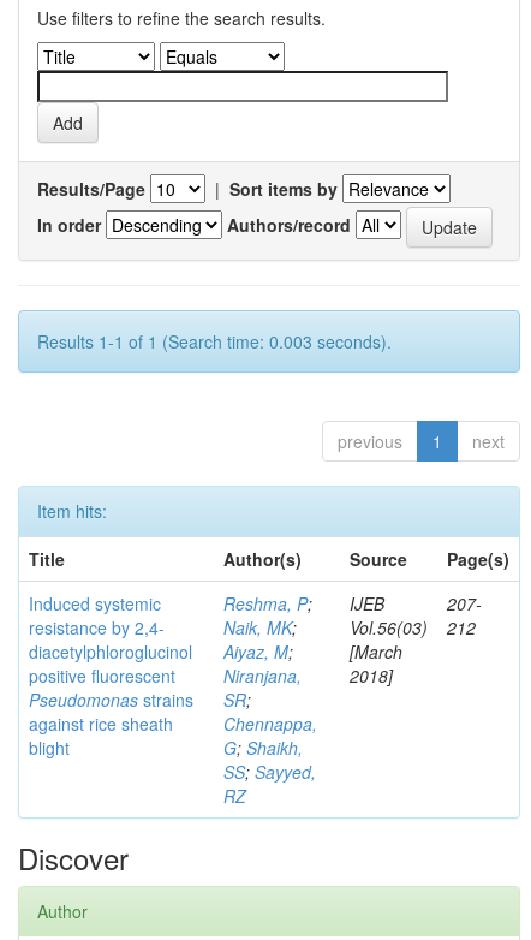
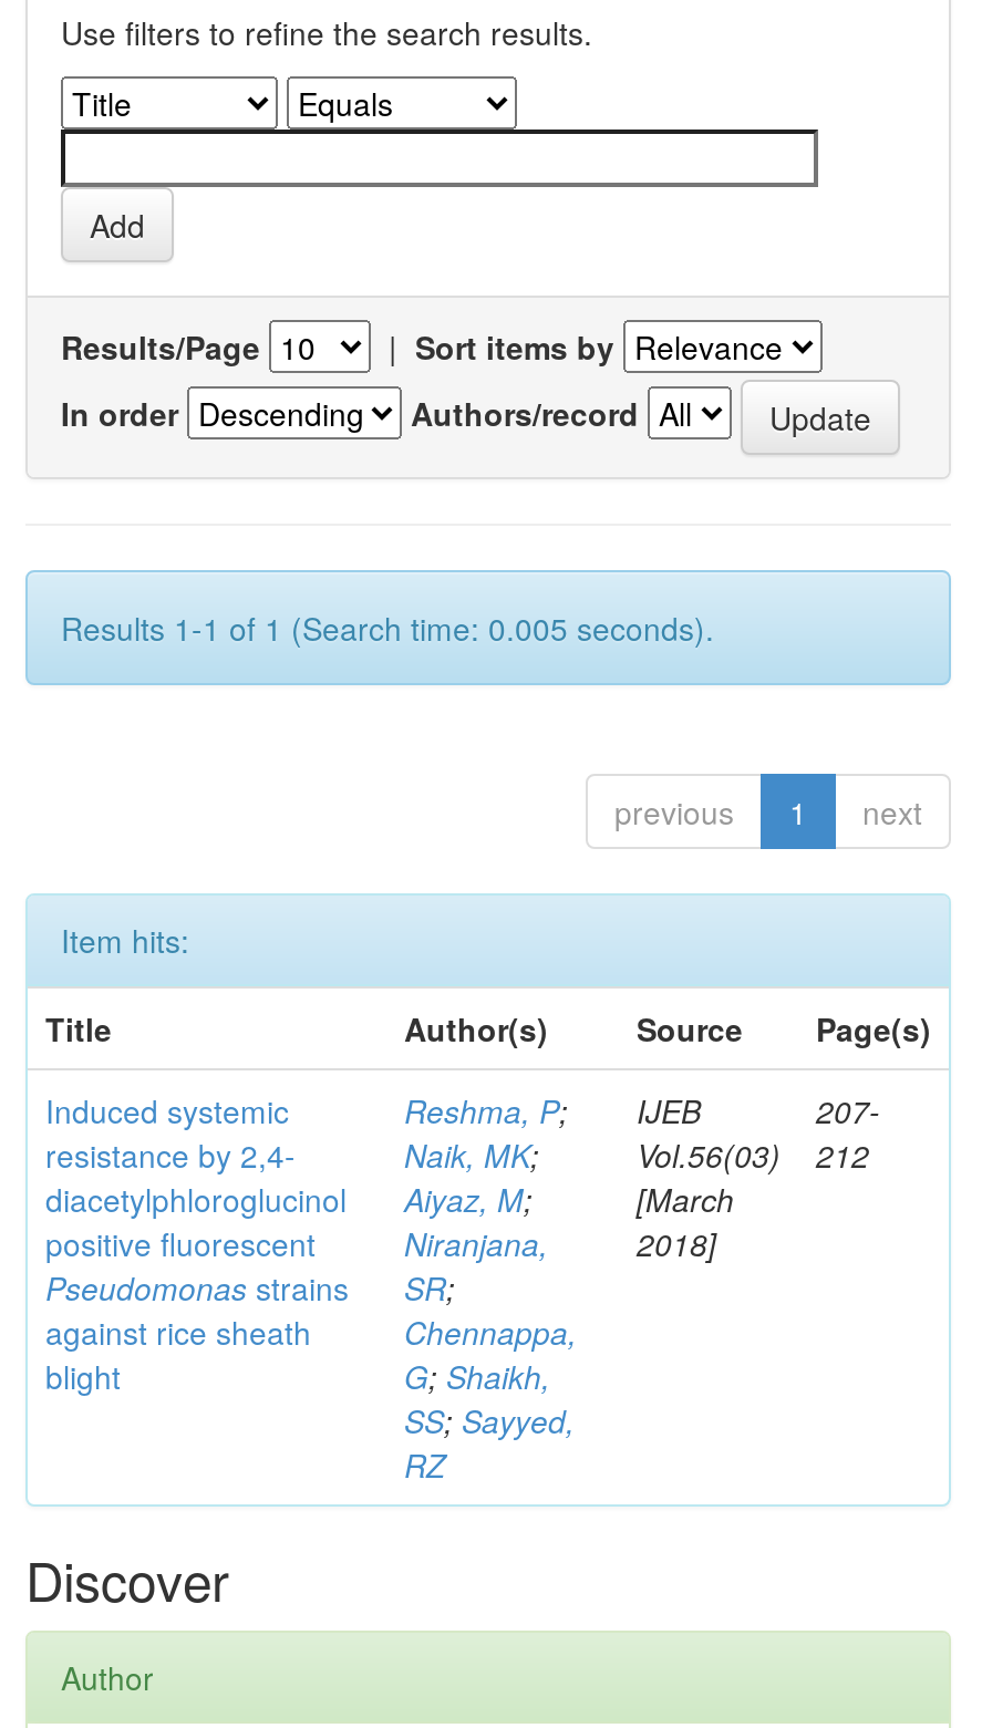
- Results 1-1 of 1 (Search time: 0.003 seconds).
+ Results 1-1 of 1 (Search time: 0.005 seconds).
